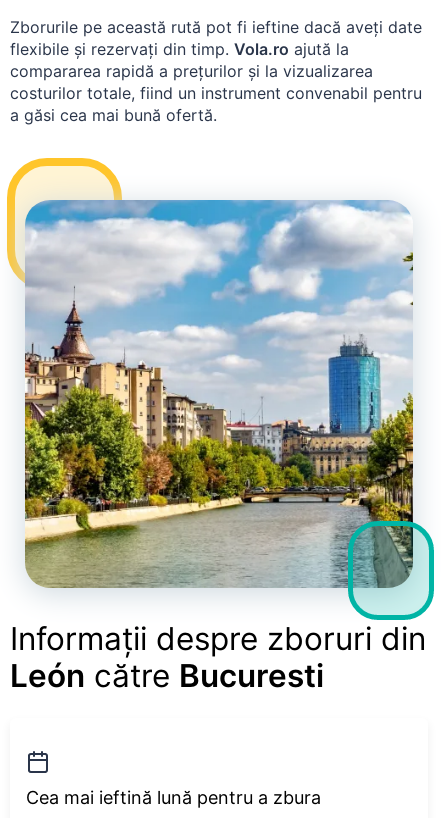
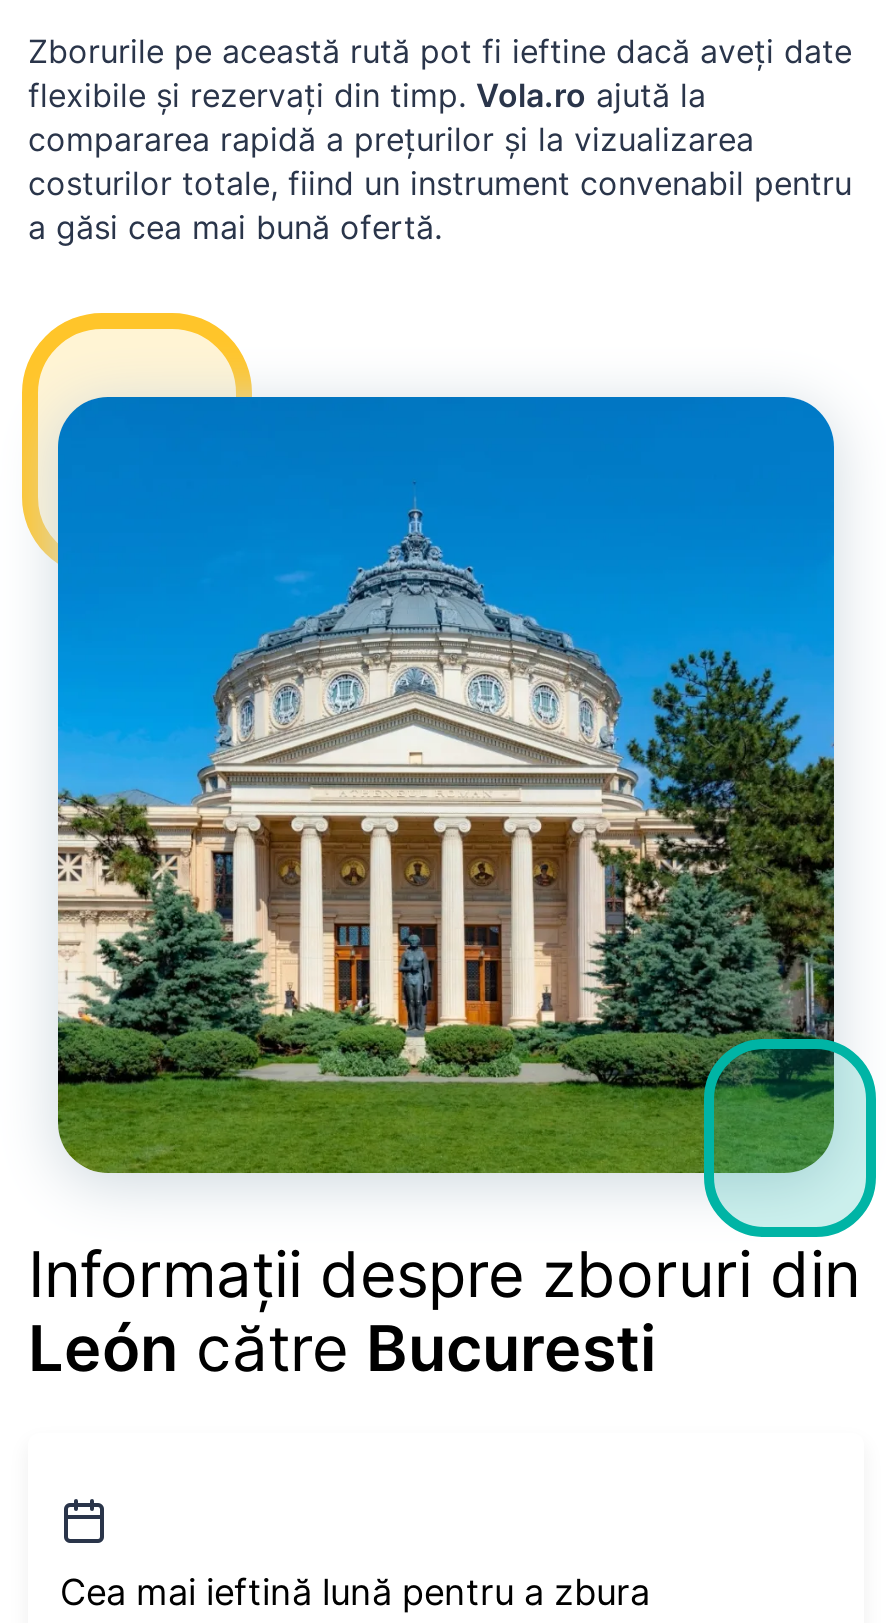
- [image]
+ [image]
